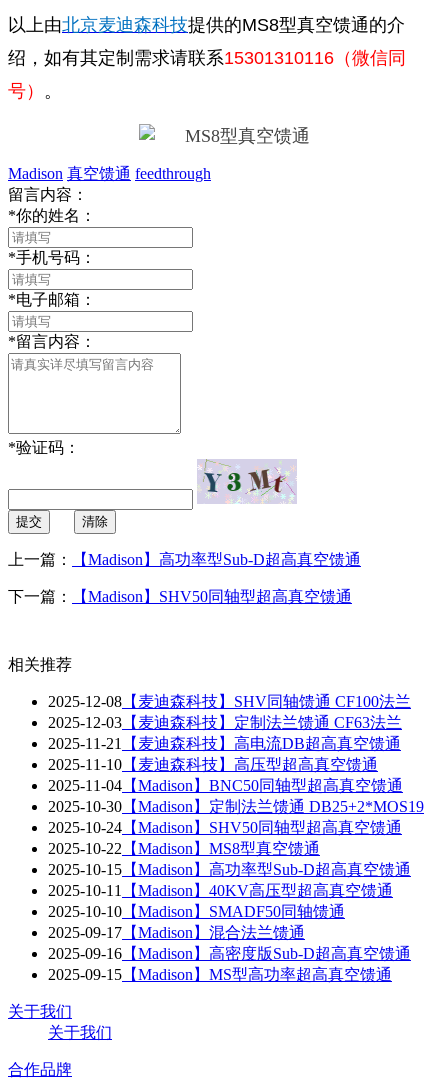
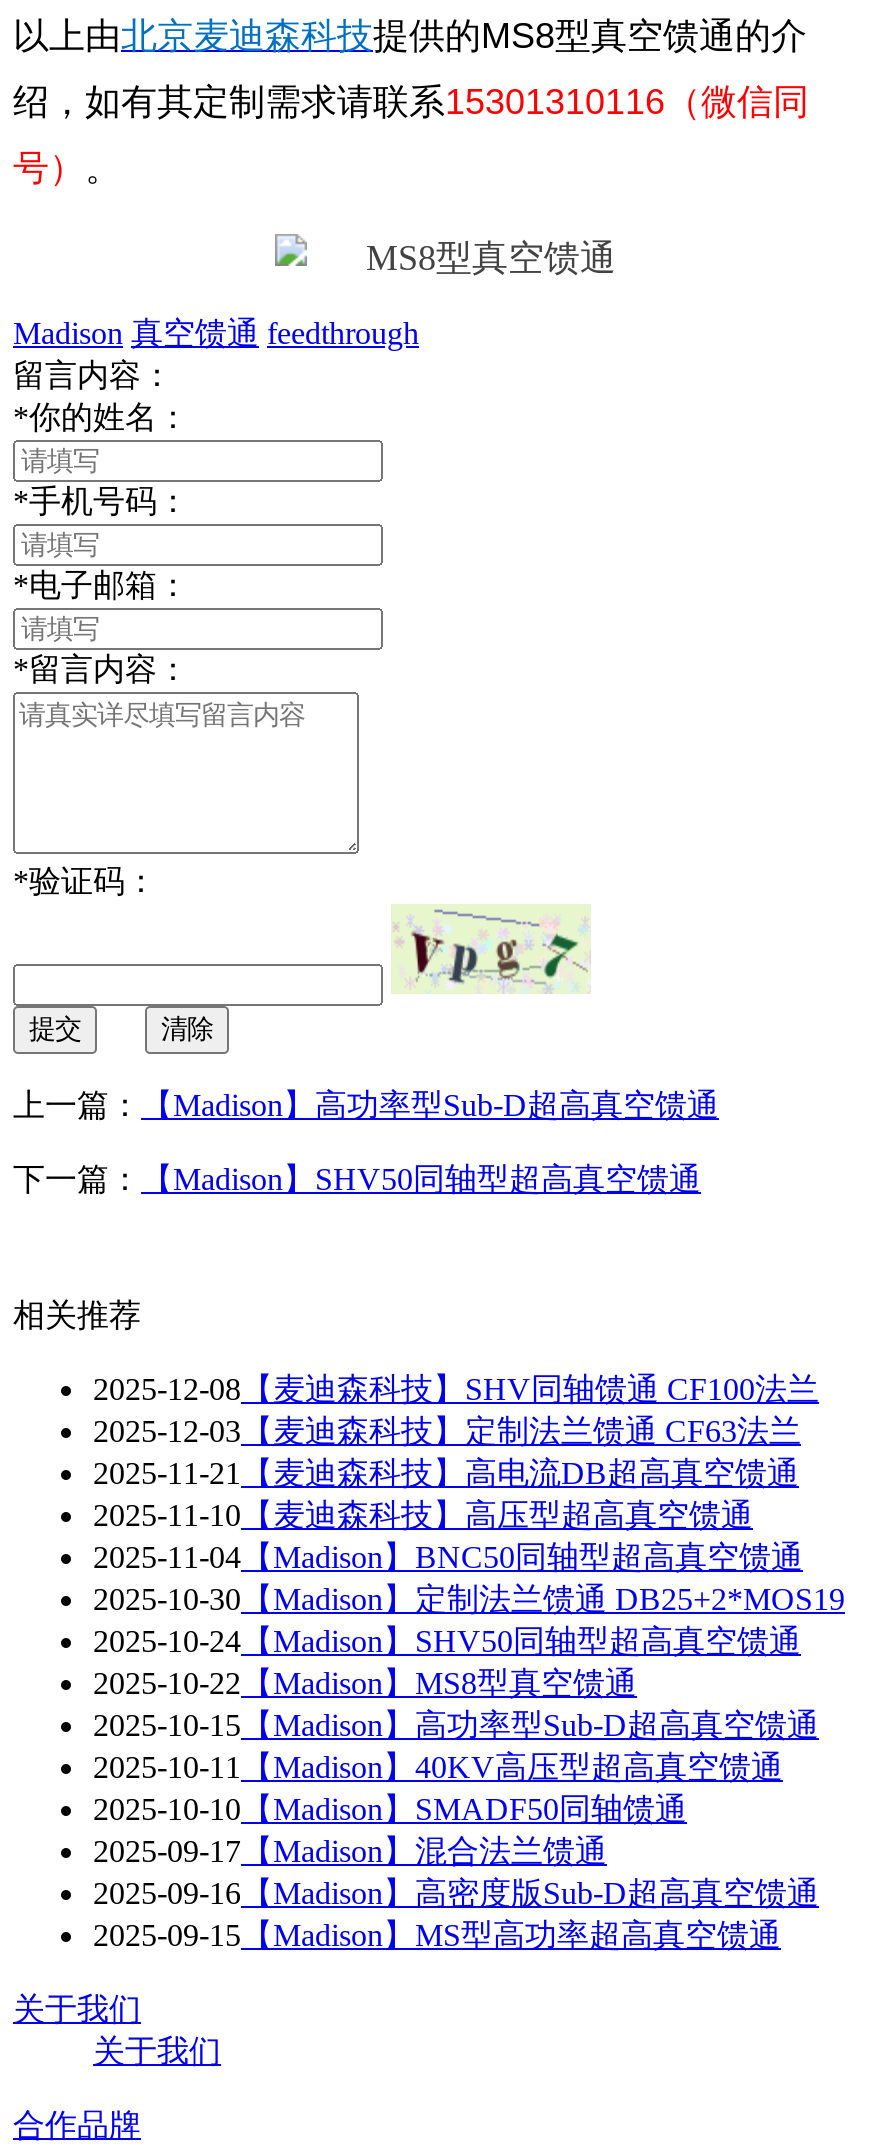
- [image]
+ [image]
